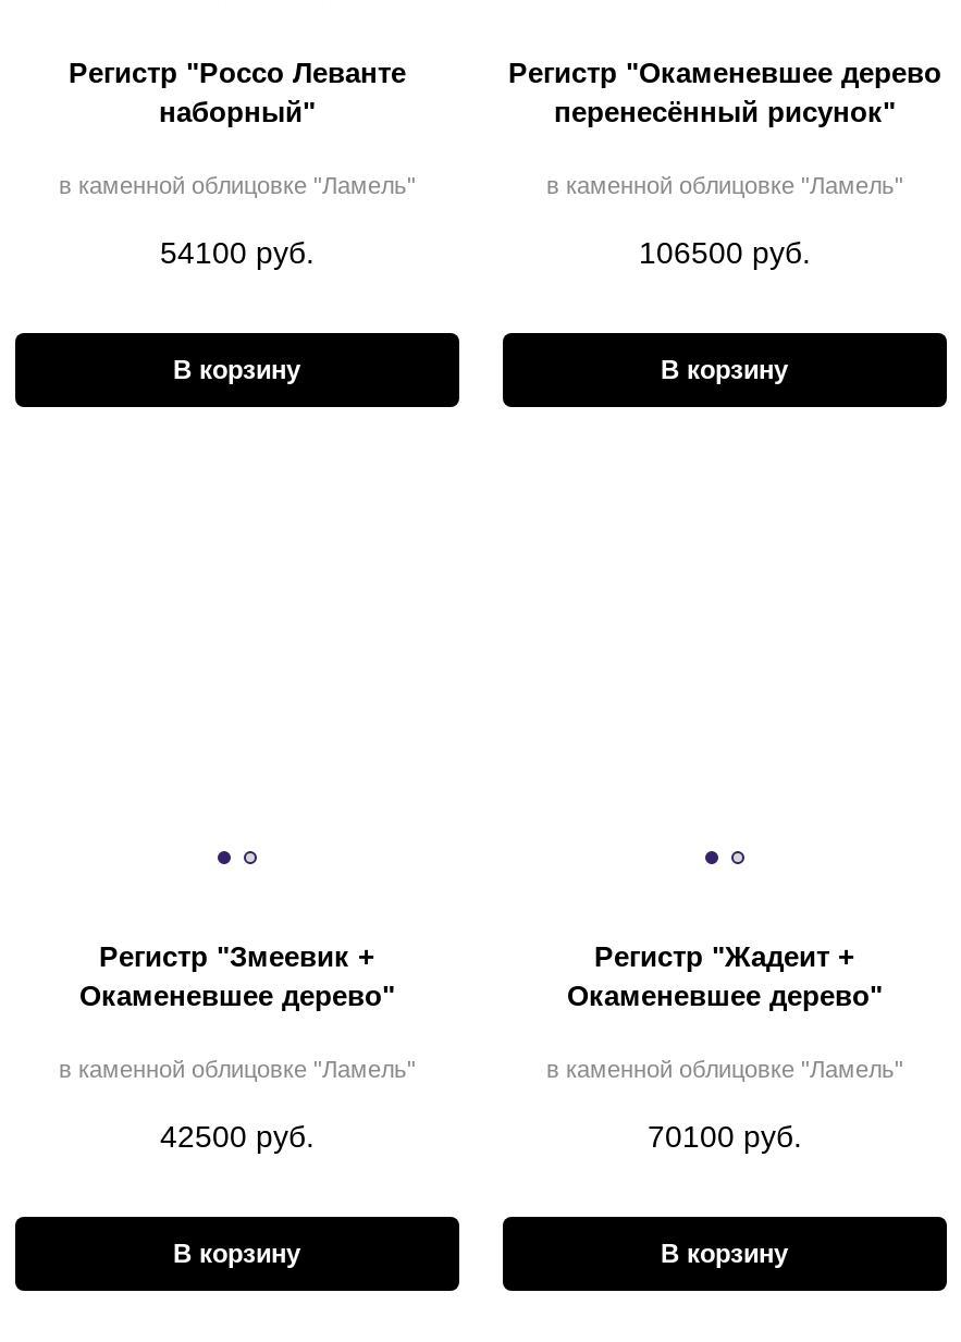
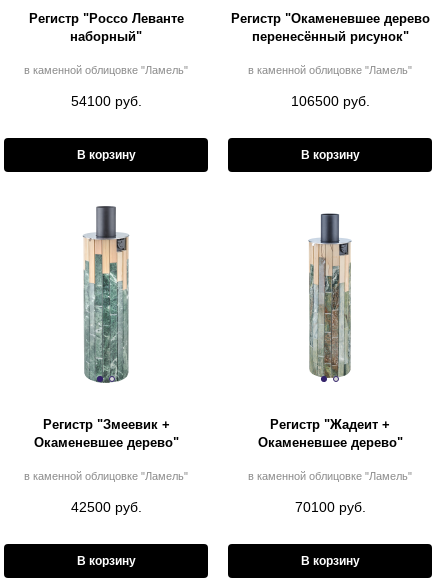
+ [image]

+ [image]
